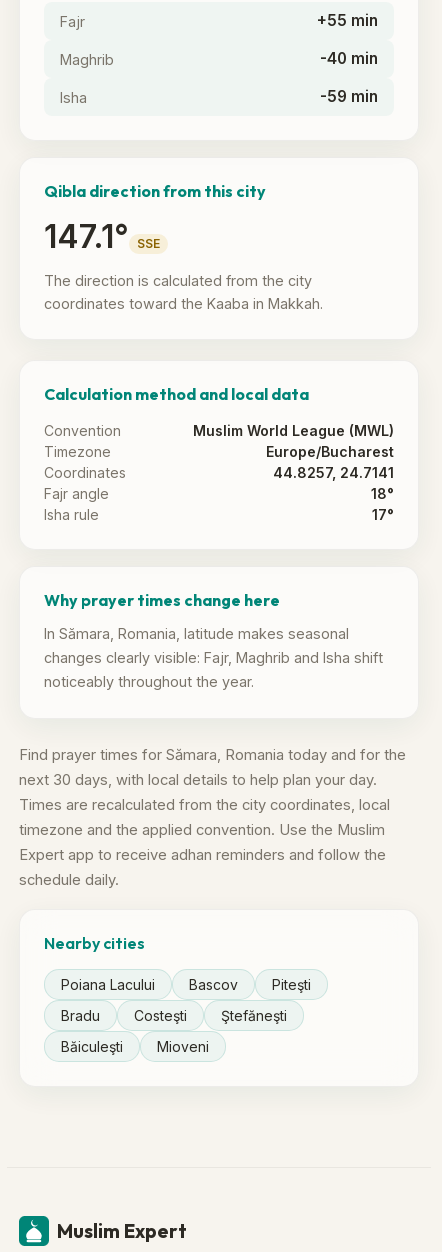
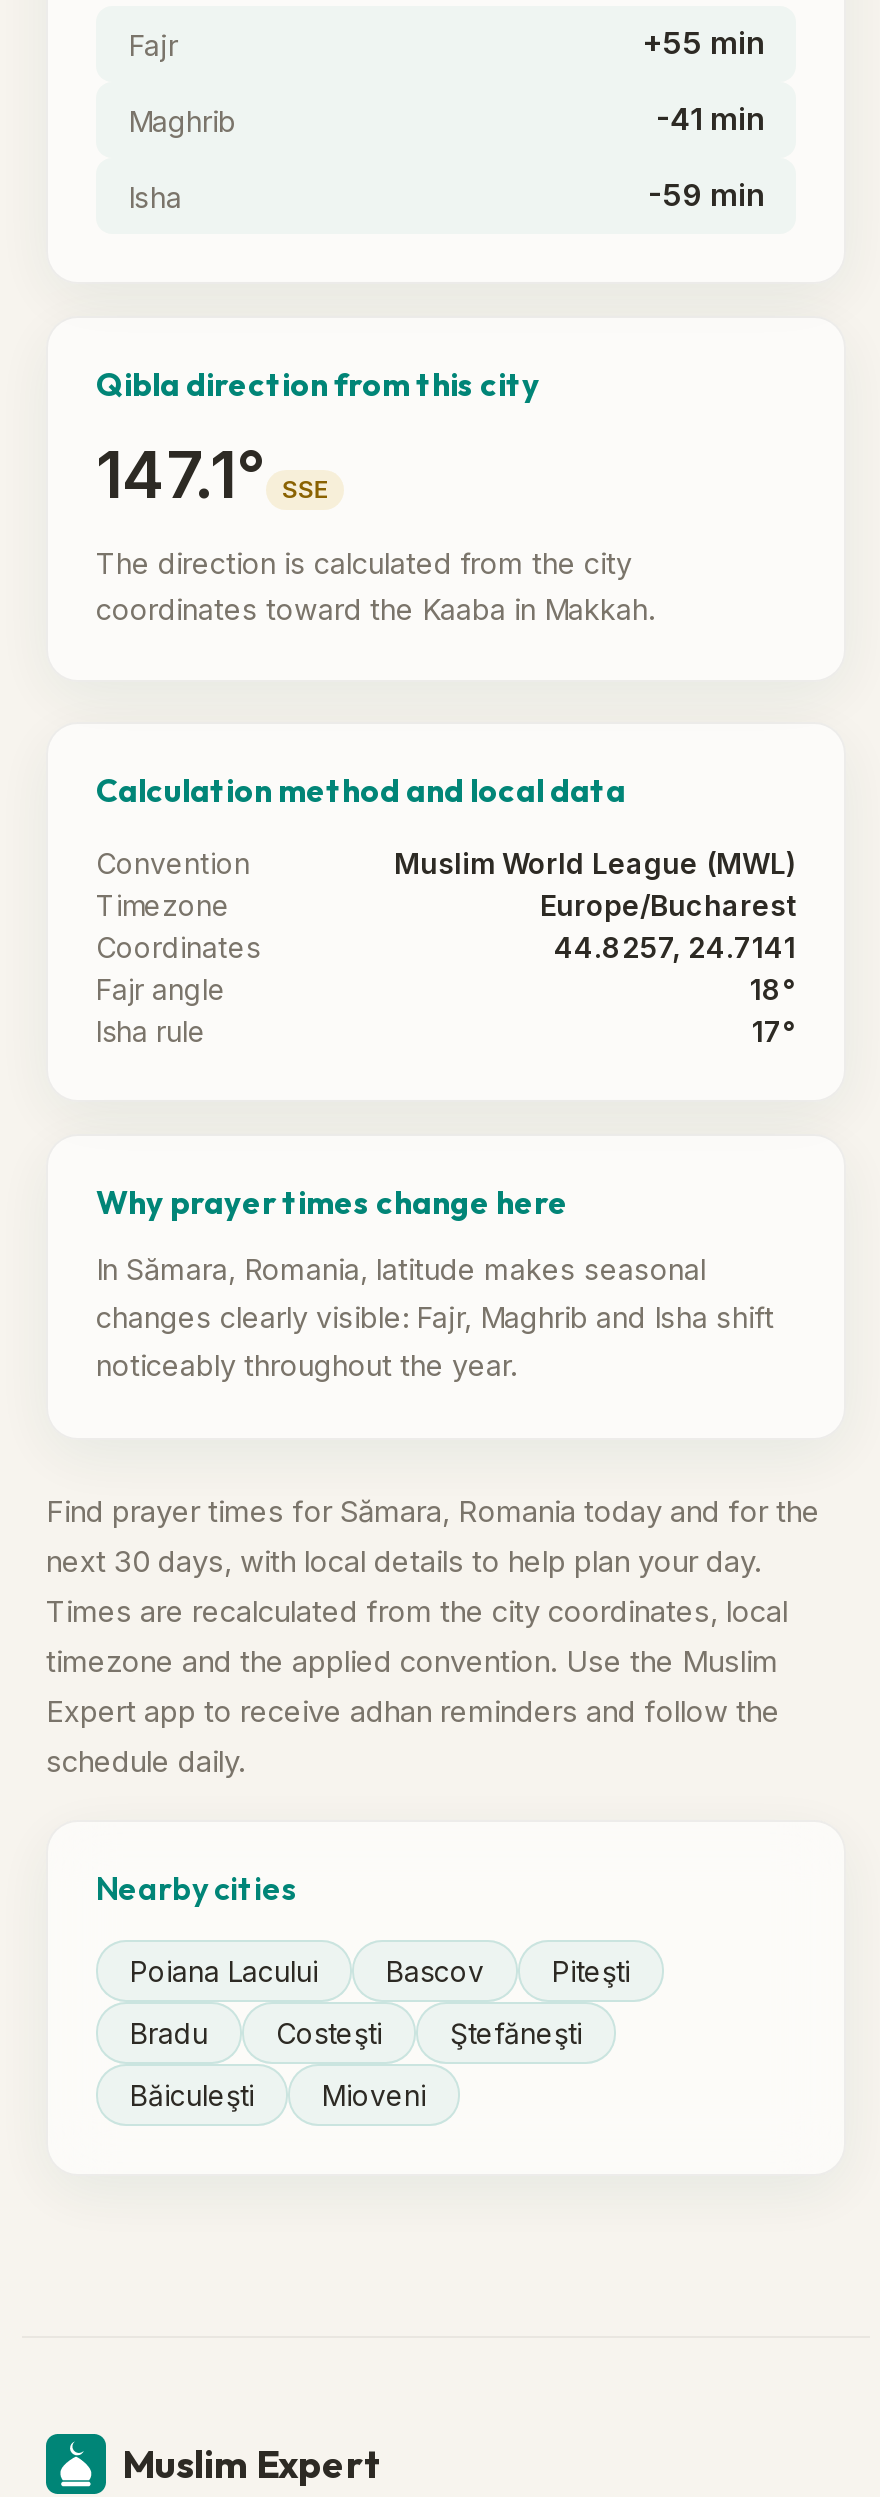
- -40 min
+ -41 min
